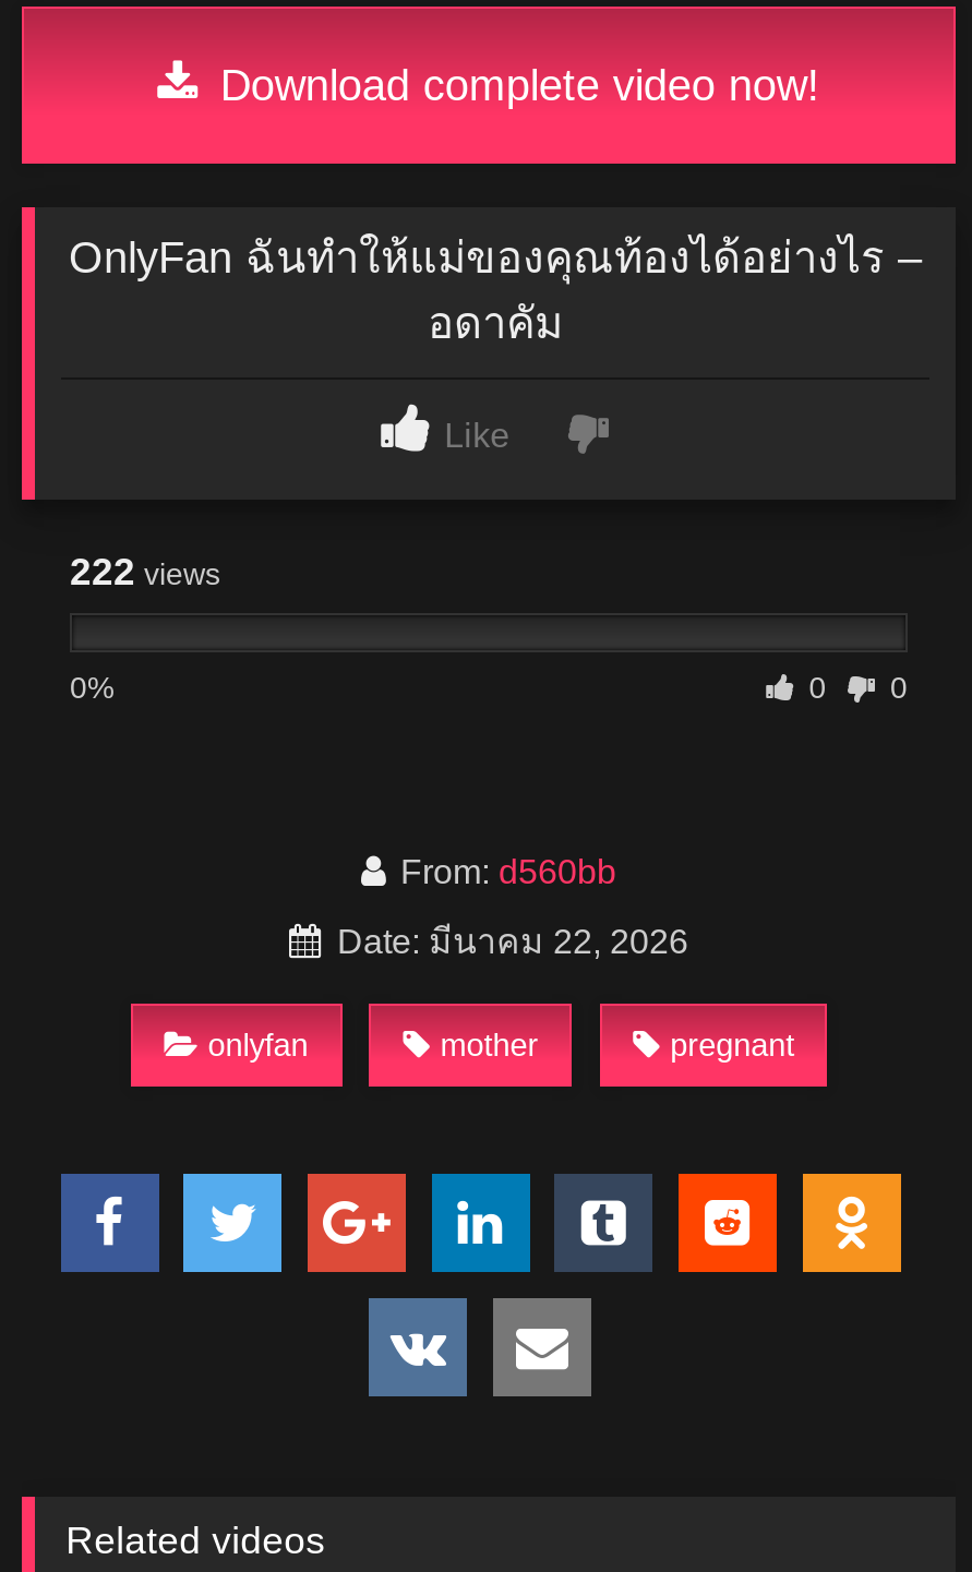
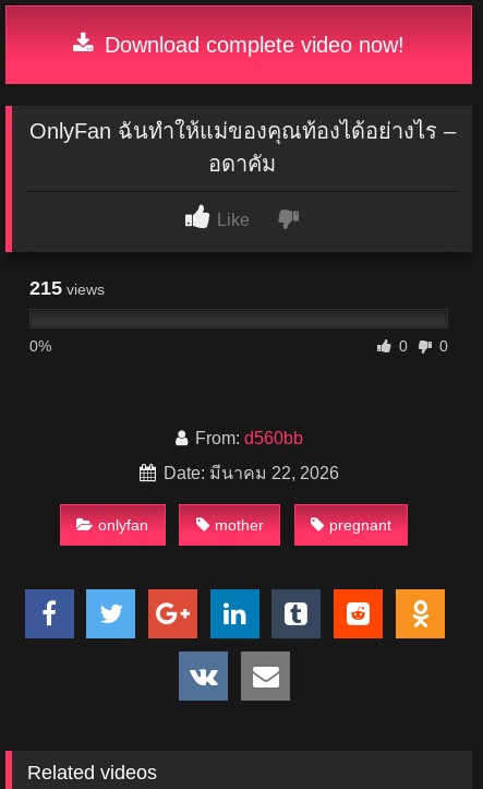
- 222 views
+ 215 views
